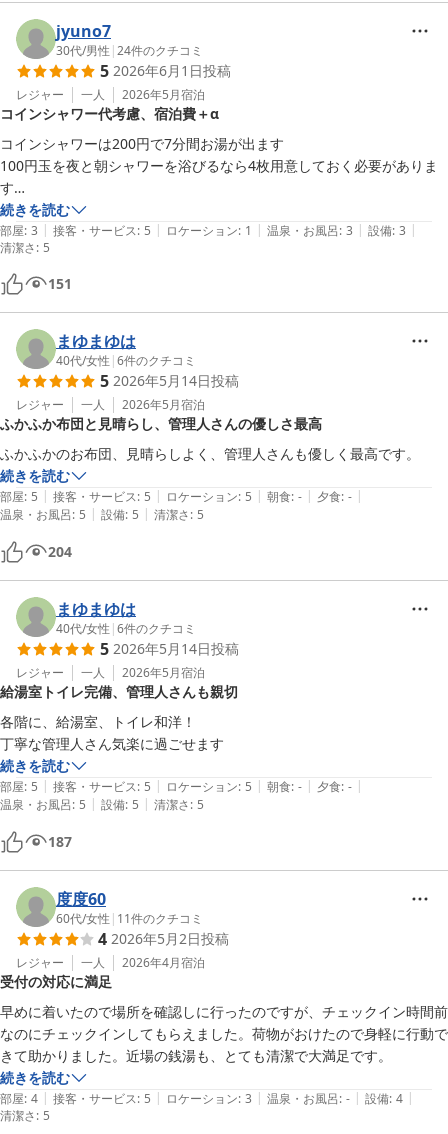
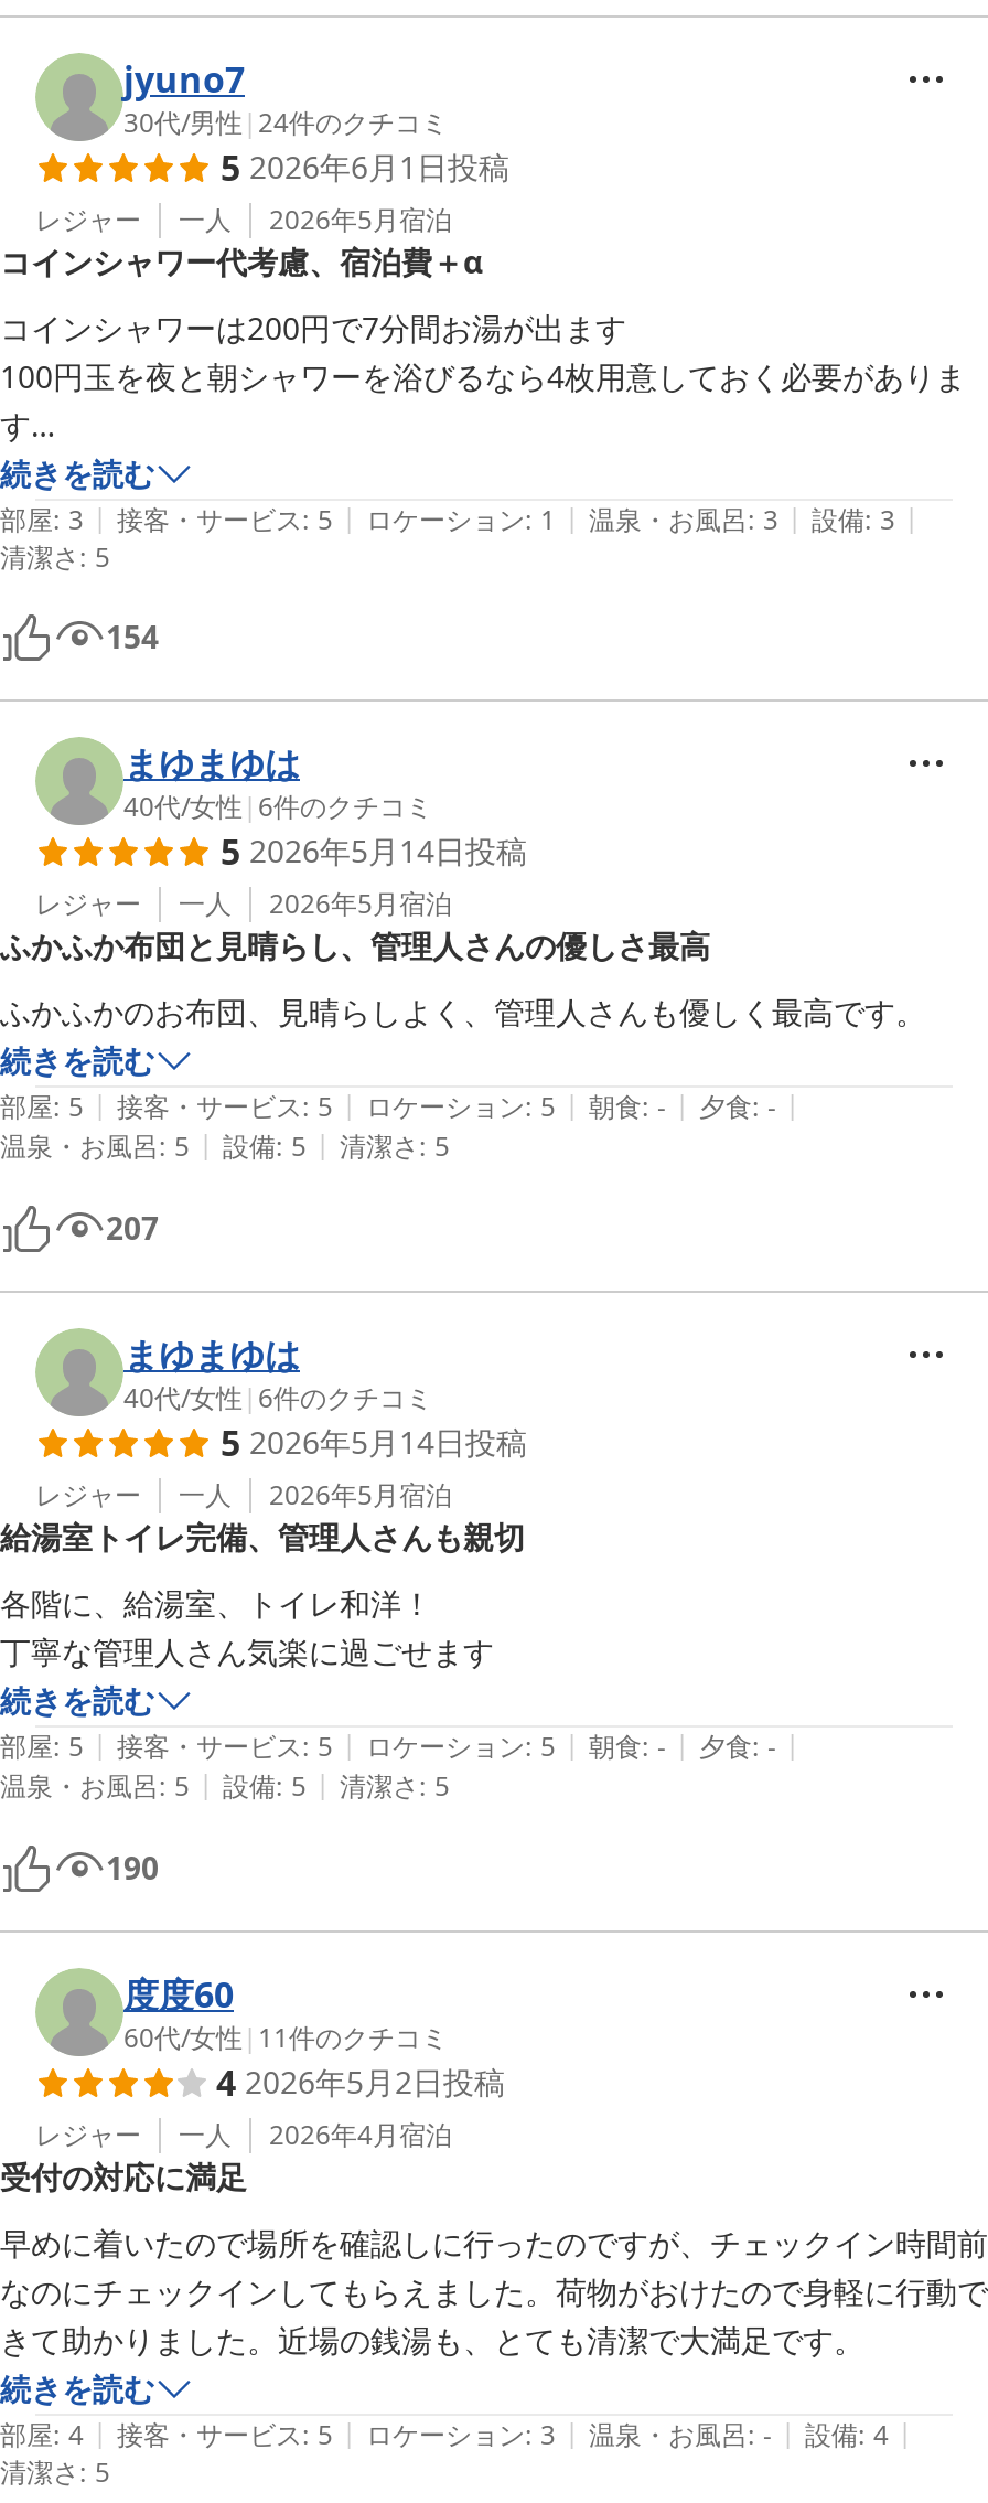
- 151
+ 154

- 204
+ 207

- 187
+ 190
